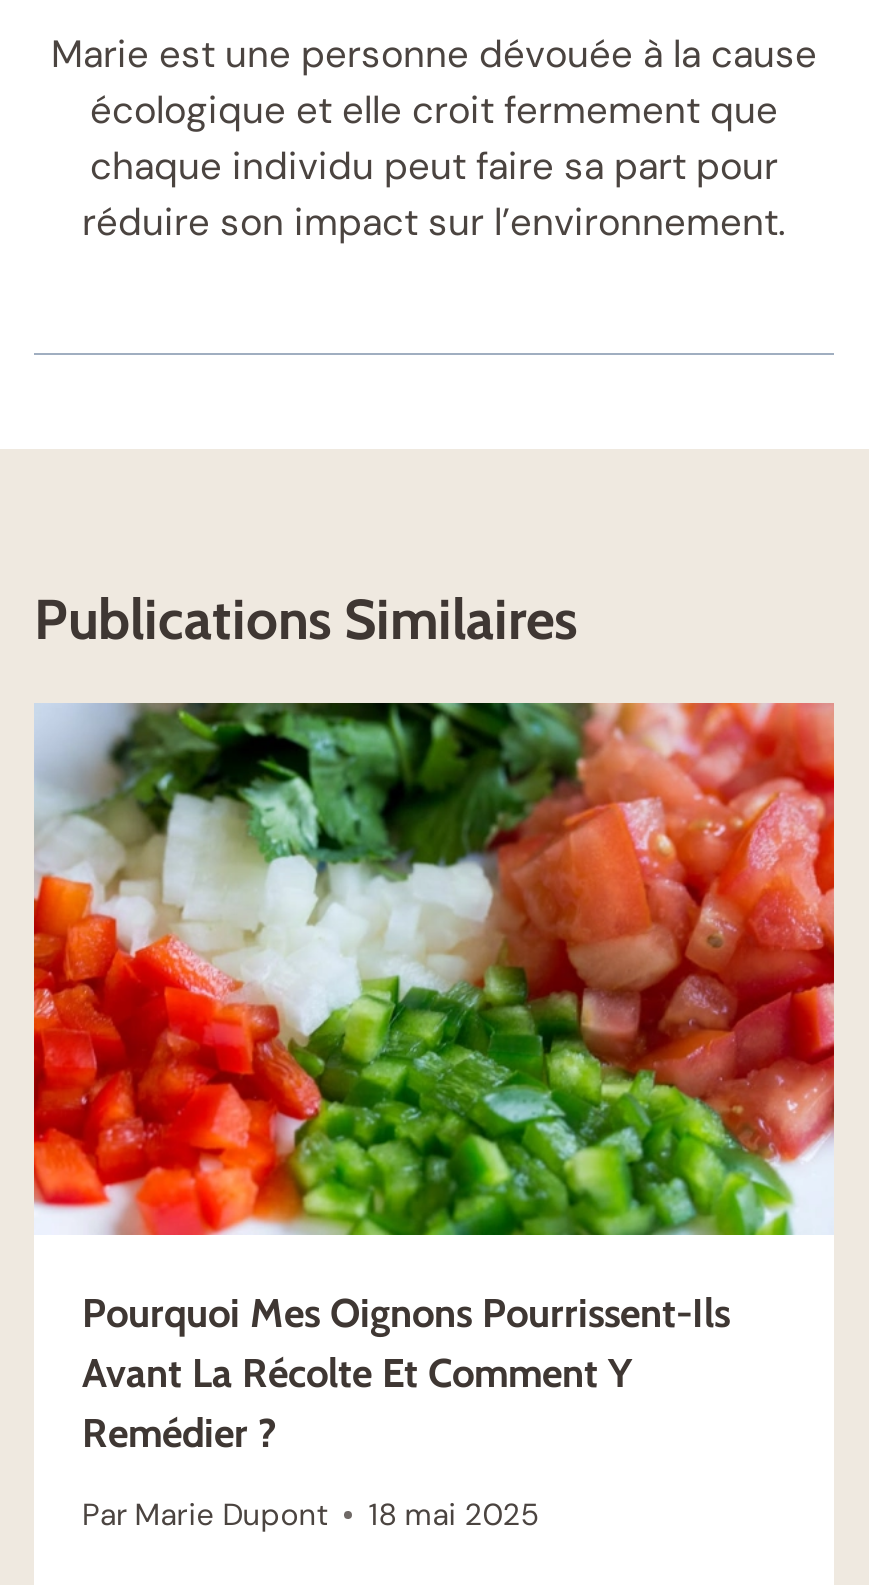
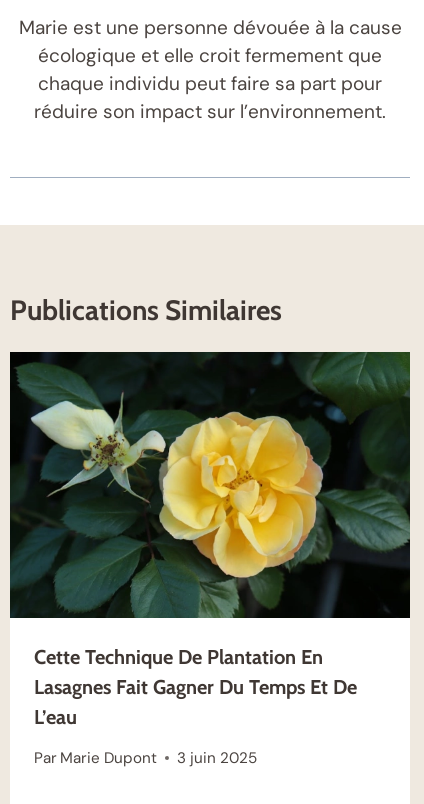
- [image]
- Pourquoi Mes Oignons Pourrissent-Ils
- Avant La Récolte Et Comment Y
- Remédier ?
+ [image]
+ Cette Technique De Plantation En
+ Lasagnes Fait Gagner Du Temps Et De
+ L’eau

- Par Marie Dupont 18 mai 2025
+ Par Marie Dupont 3 juin 2025
